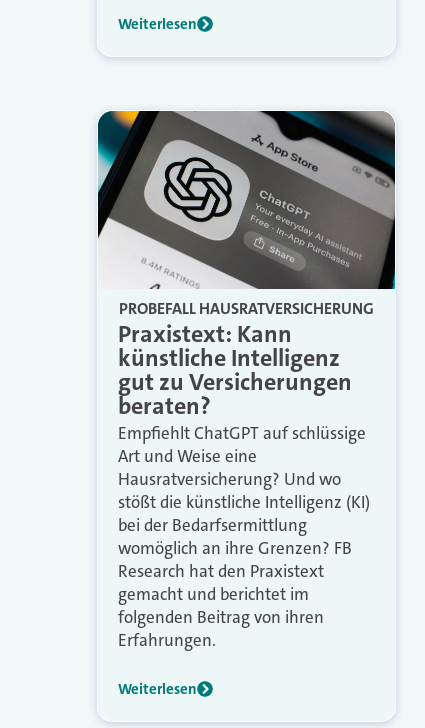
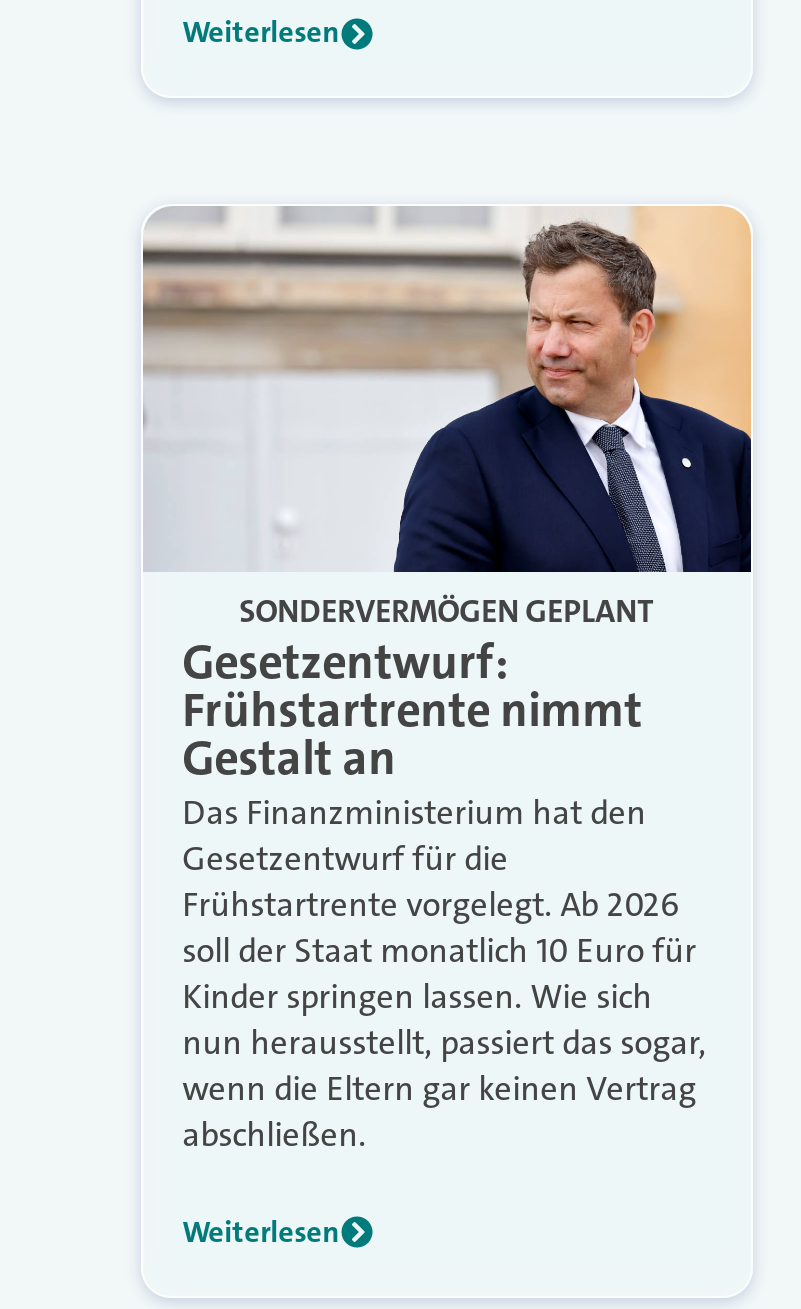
- [image]
- PROBEFALL HAUSRATVERSICHERUNG
- Praxistext: Kann
- künstliche Intelligenz
- gut zu Versicherungen
- beraten?
- Empfiehlt ChatGPT auf schlüssige
- Art und Weise eine
- Hausratversicherung? Und wo
- stößt die künstliche Intelligenz (KI)
- bei der Bedarfsermittlung
- womöglich an ihre Grenzen? FB
- Research hat den Praxistext
- gemacht und berichtet im
- folgenden Beitrag von ihren
- Erfahrungen.
+ [image]
+ SONDERVERMÖGEN GEPLANT
+ Gesetzentwurf:
+ Frühstartrente nimmt
+ Gestalt an
+ Das Finanzministerium hat den
+ Gesetzentwurf für die
+ Frühstartrente vorgelegt. Ab 2026
+ soll der Staat monatlich 10 Euro für
+ Kinder springen lassen. Wie sich
+ nun herausstellt, passiert das sogar,
+ wenn die Eltern gar keinen Vertrag
+ abschließen.
